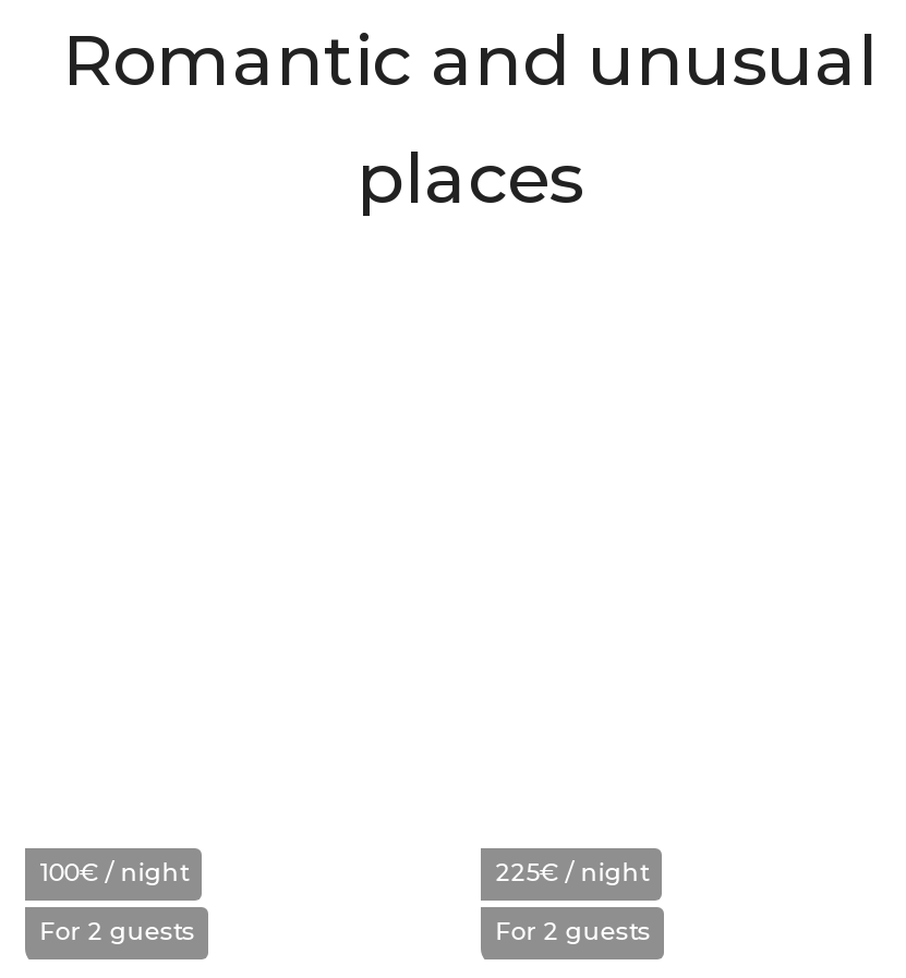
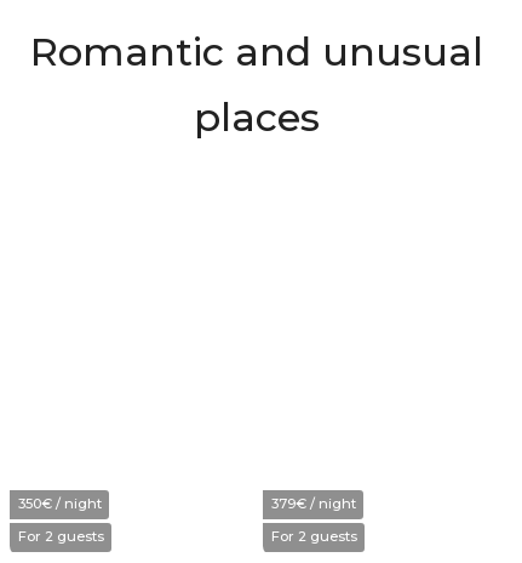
- 100€ / night
+ 350€ / night

- 225€ / night
+ 379€ / night
